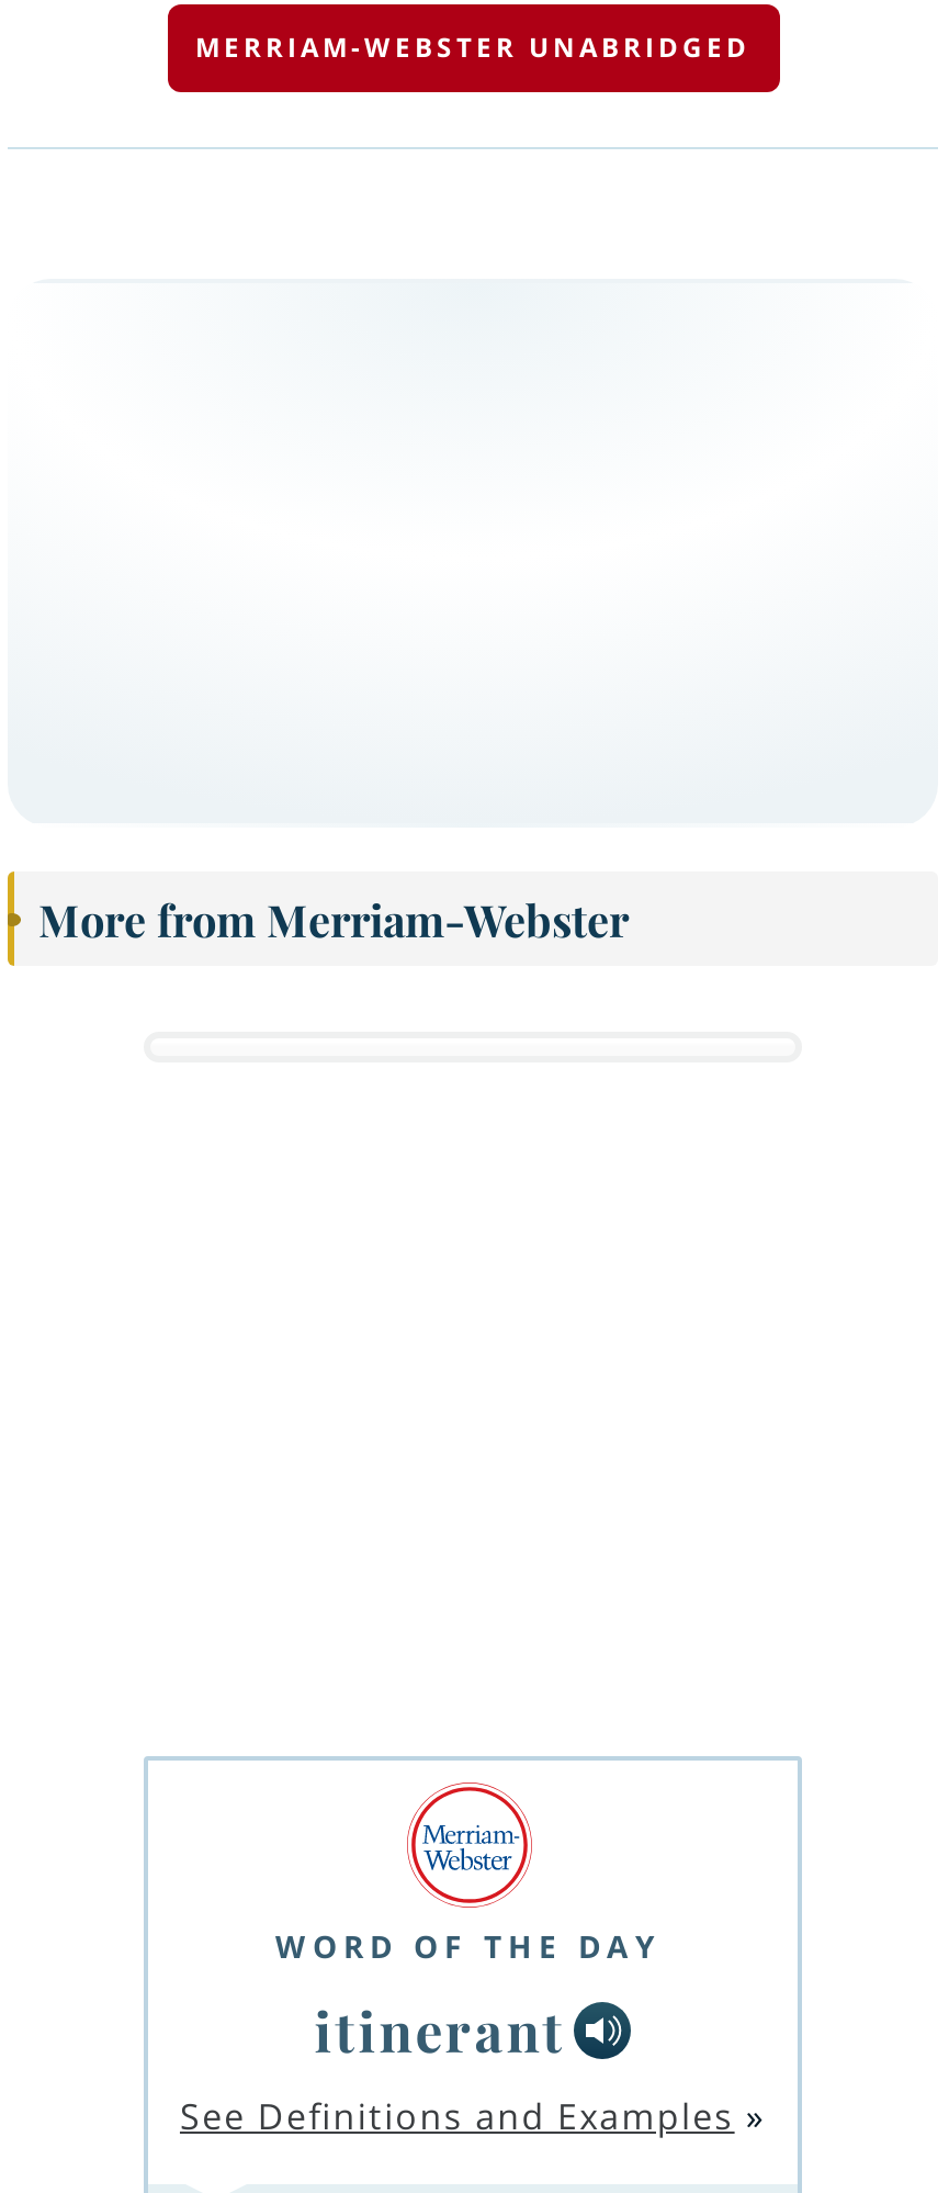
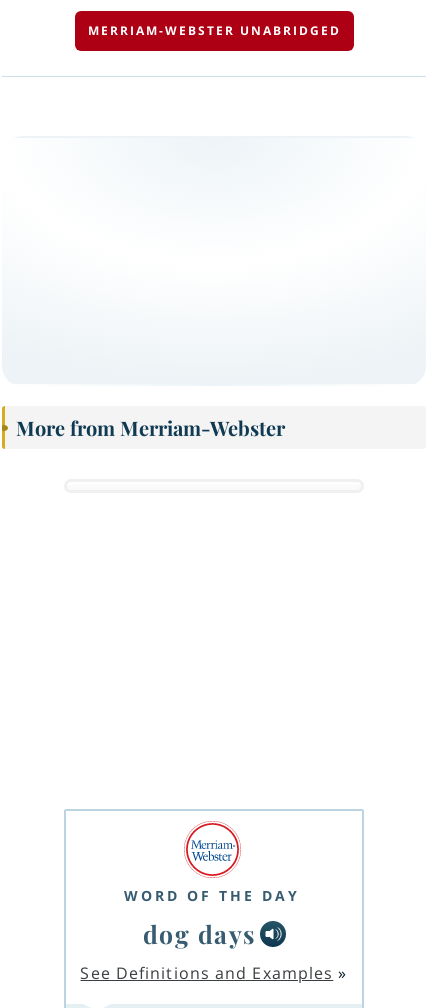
- itinerant
+ dog days
